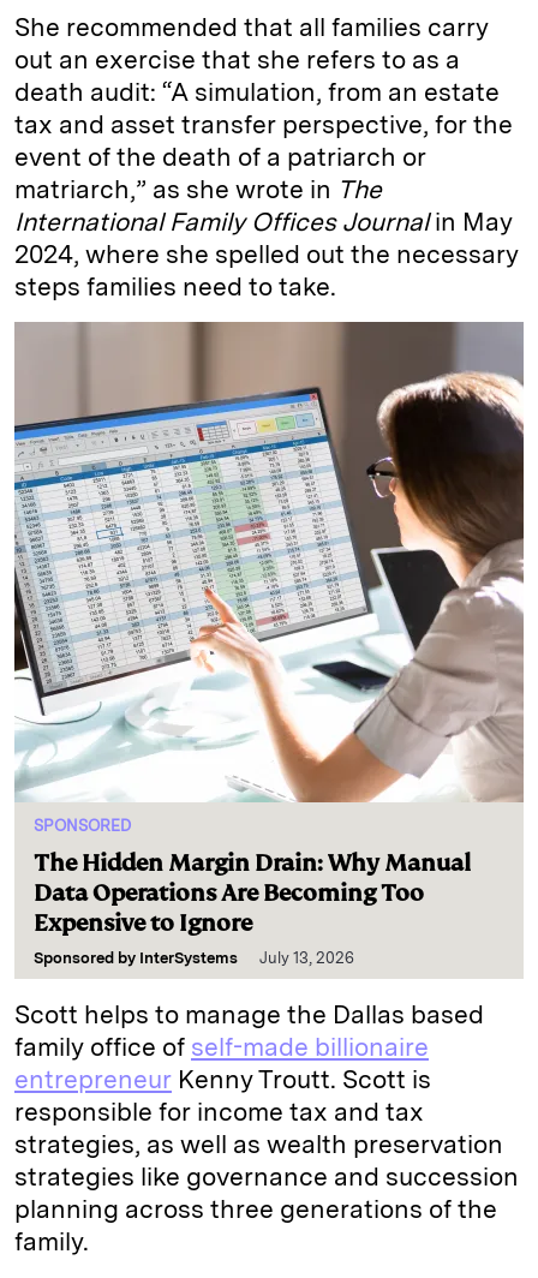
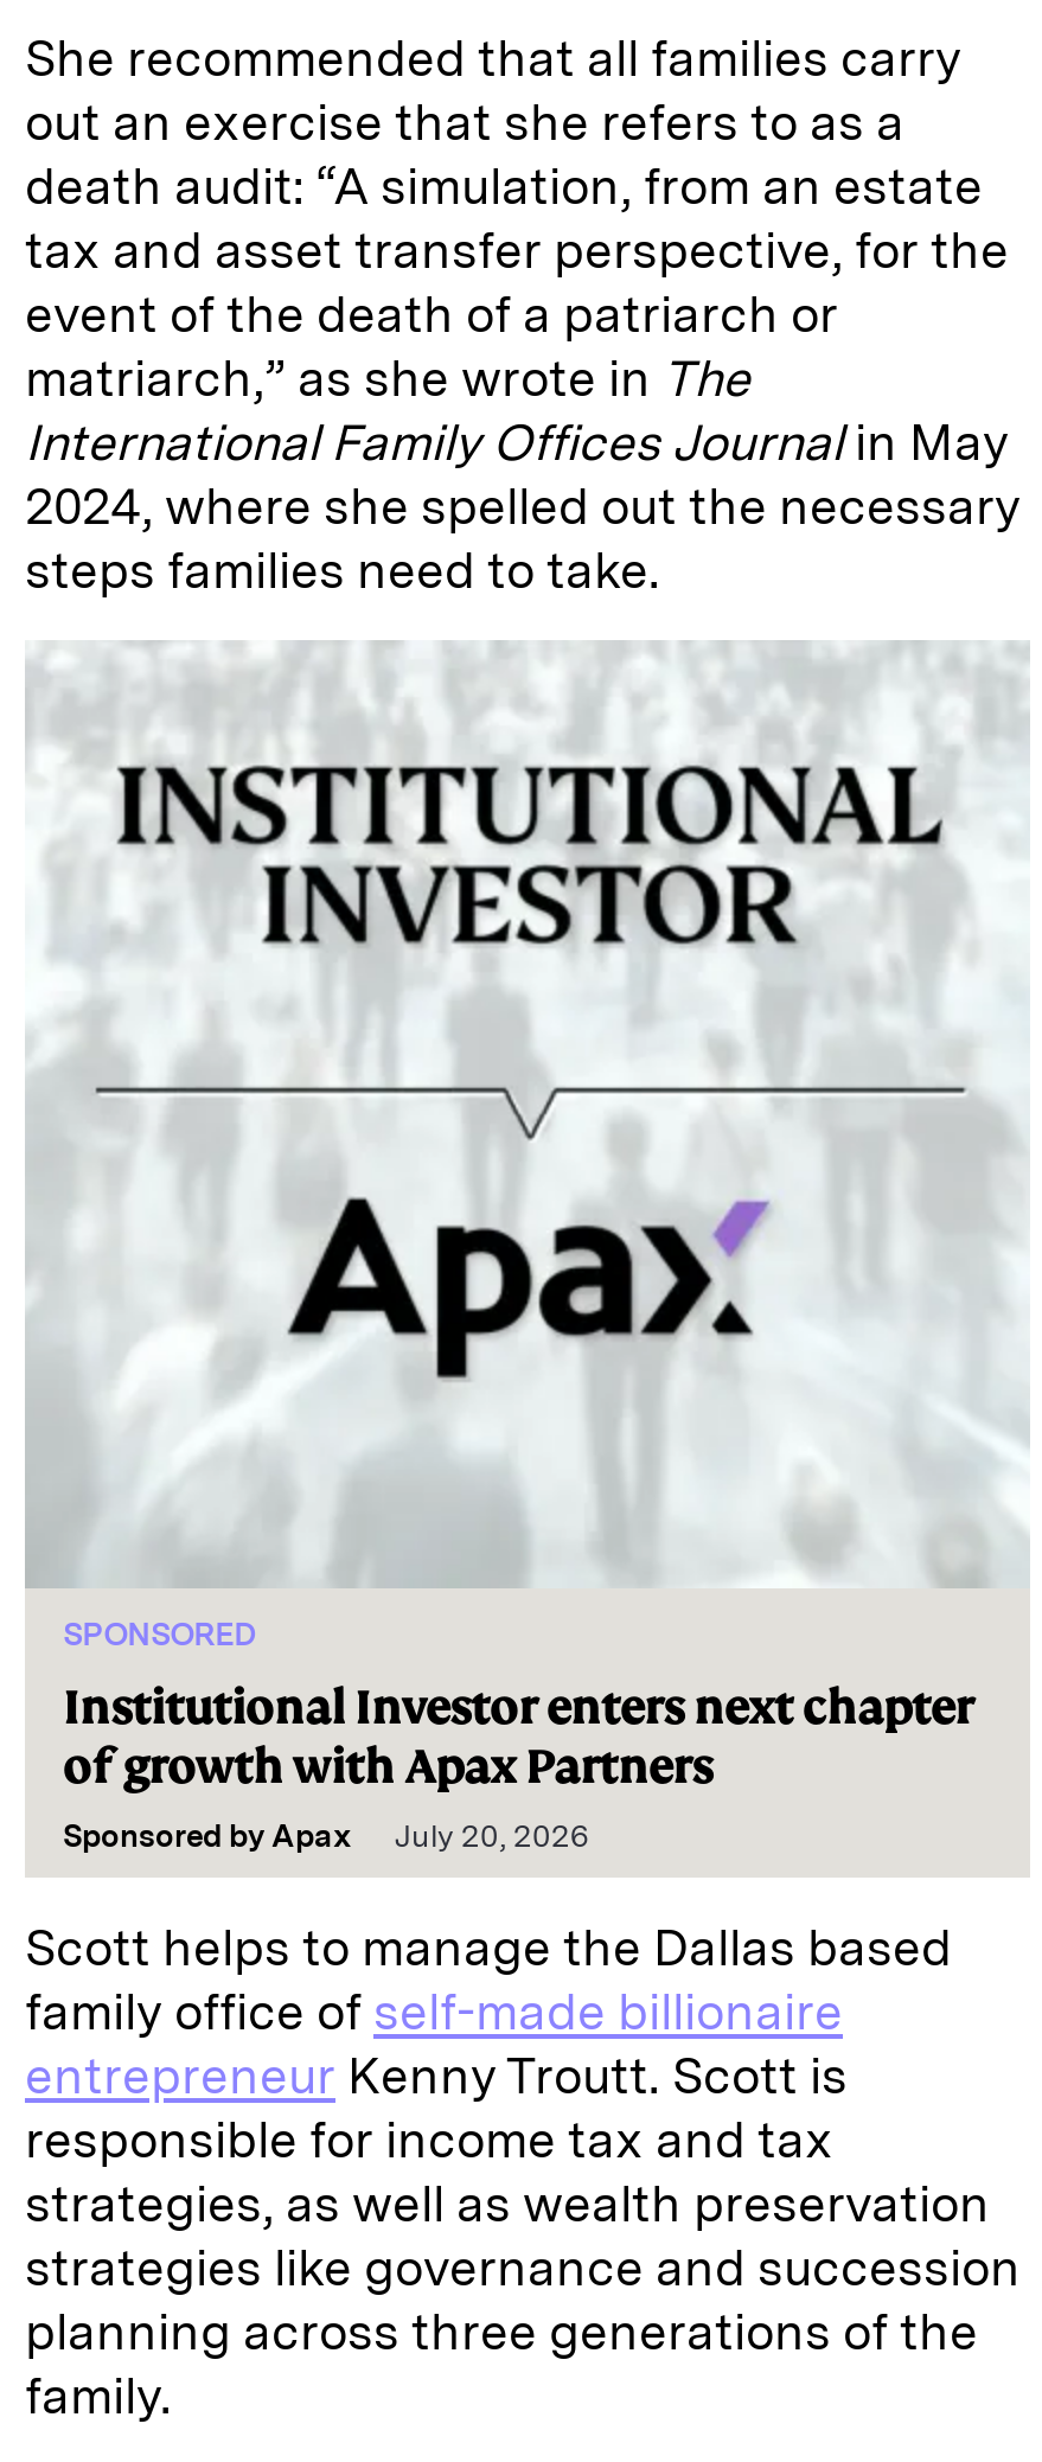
- [image]
- The Hidden Margin Drain: Why Manual
- Data Operations Are Becoming Too
- Expensive to Ignore
- Sponsored by InterSystems
- July 13, 2026
+ [image]
+ Institutional Investor enters next chapter
+ of growth with Apax Partners
+ Sponsored by Apax
+ July 20, 2026
